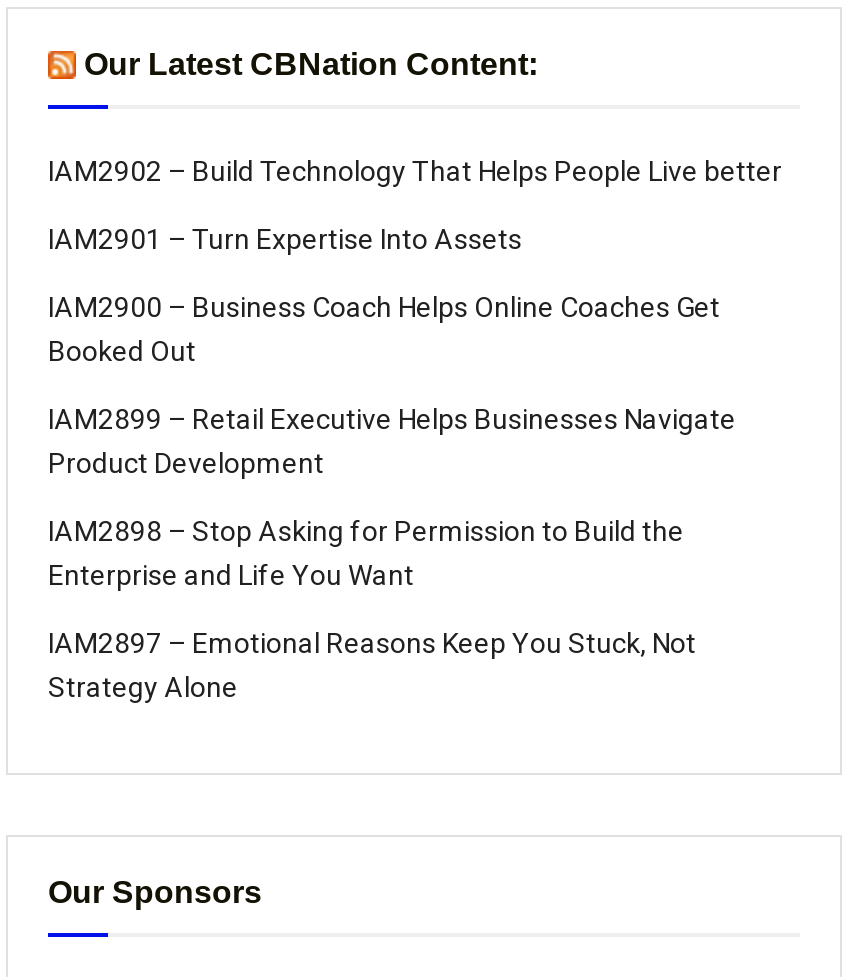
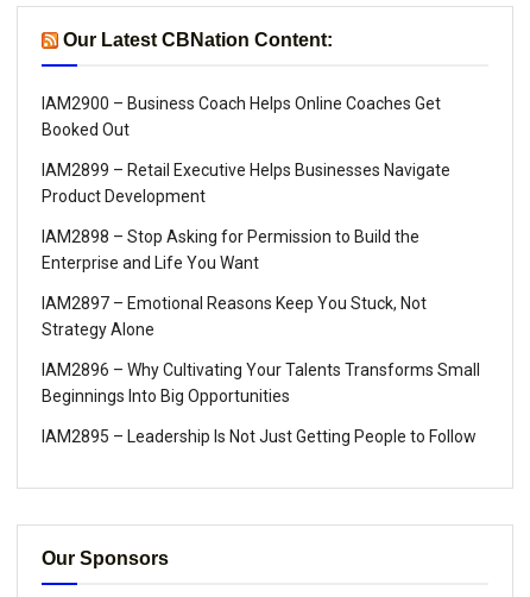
- IAM2902 – Build Technology That Helps People Live better
- IAM2901 – Turn Expertise Into Assets

moved up: IAM2900 – Business Coach Helps Online Coaches Get | Booked Out | IAM2899 – Retail Executive Helps Businesses Navigate | Product Development | IAM2898 – Stop Asking for Permission to Build the | Enterprise and Life You Want | IAM2897 – Emotional Reasons Keep You Stuck, Not | Strategy Alone

+ IAM2896 – Why Cultivating Your Talents Transforms Small
+ Beginnings Into Big Opportunities
+ IAM2895 – Leadership Is Not Just Getting People to Follow
